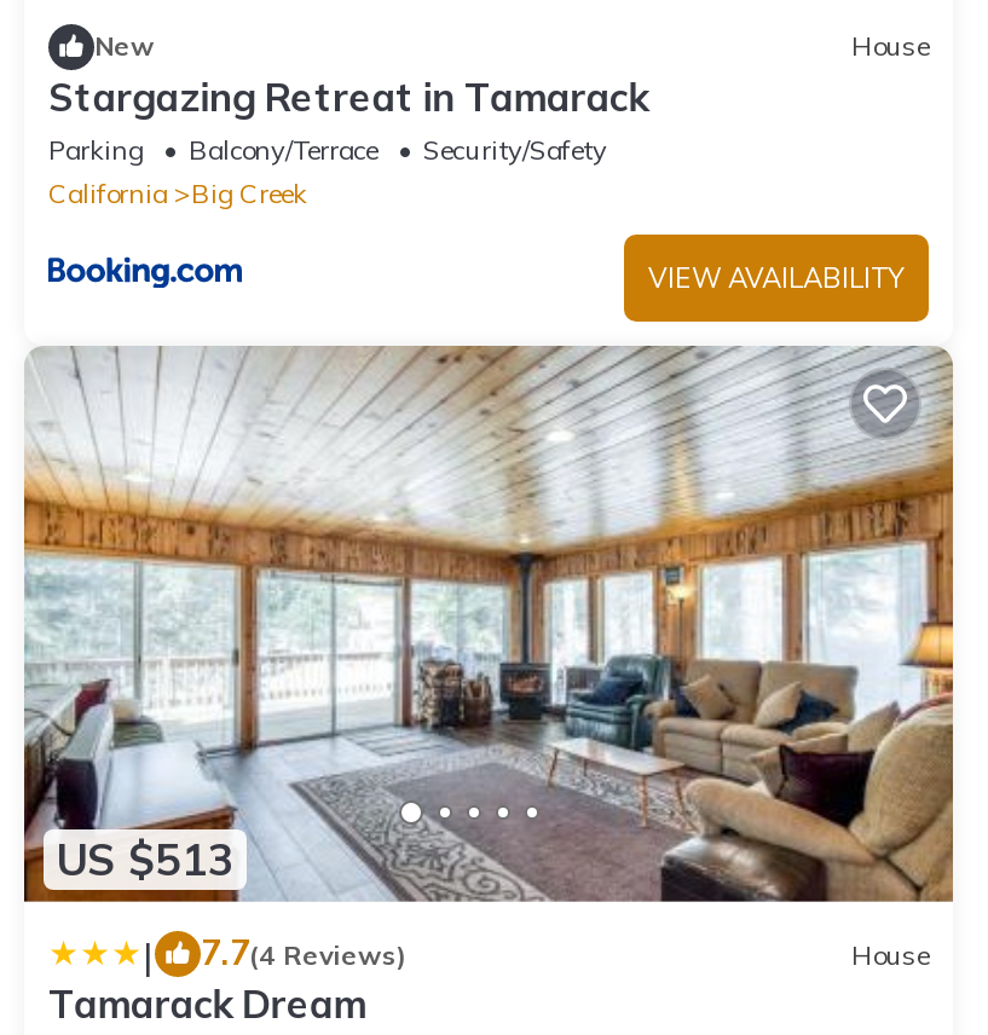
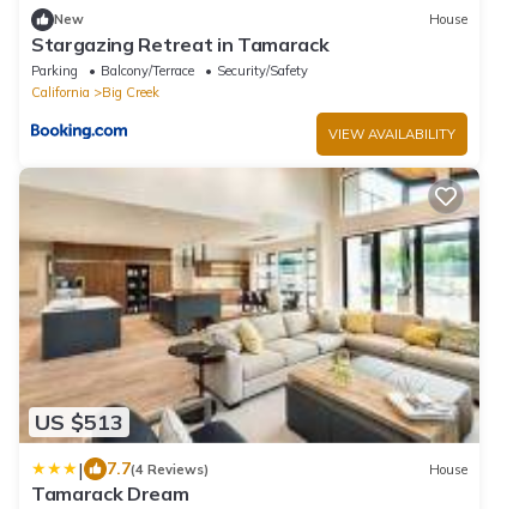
- [image]
+ [image]
